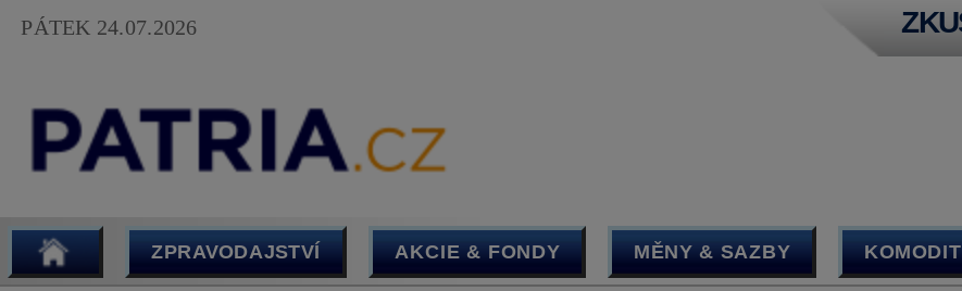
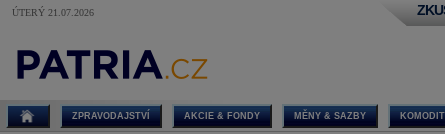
- PÁTEK 24.07.2026
+ ÚTERÝ 21.07.2026
